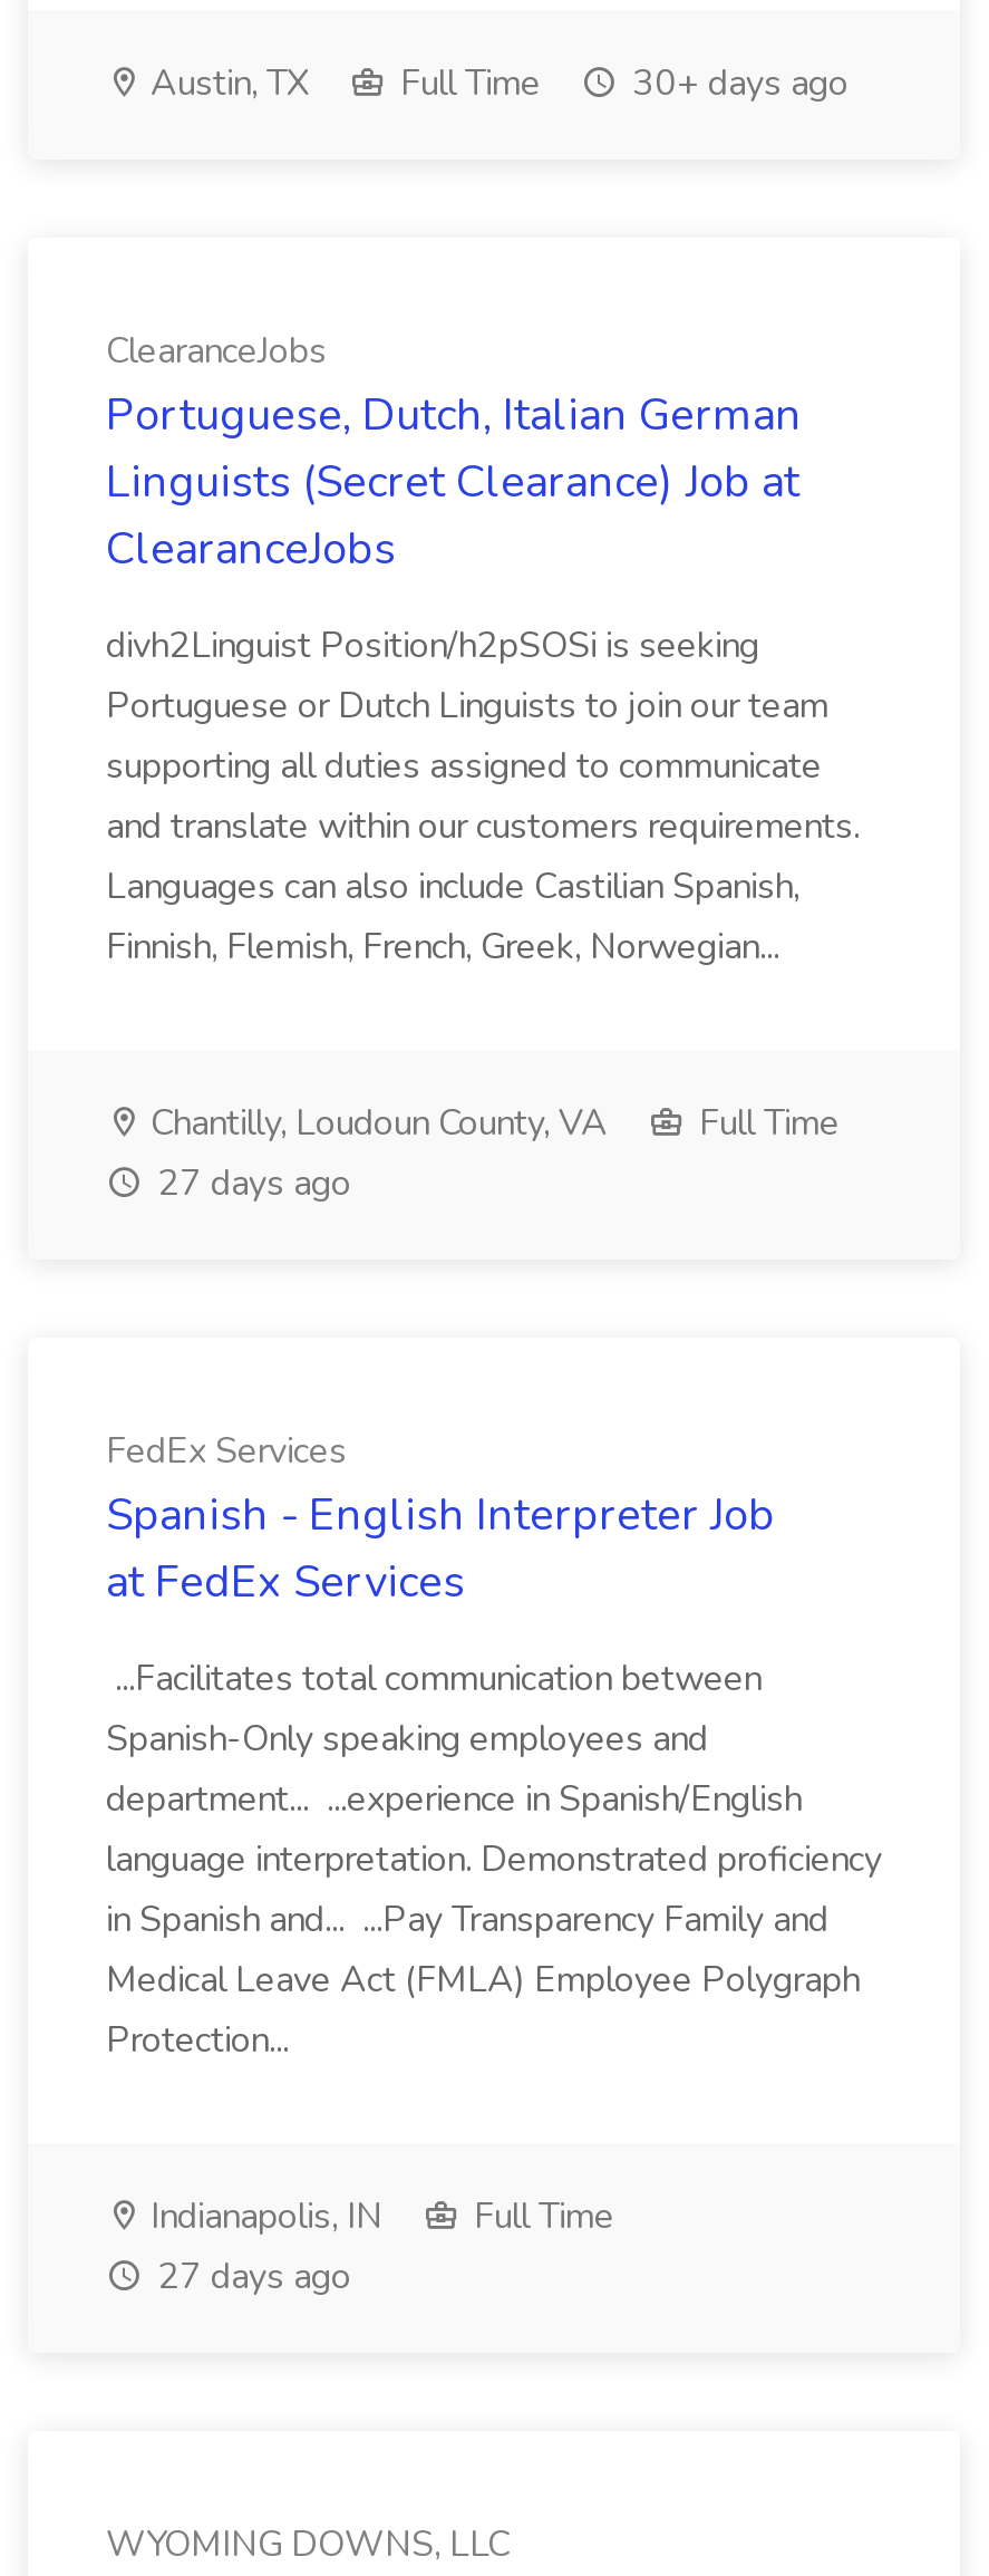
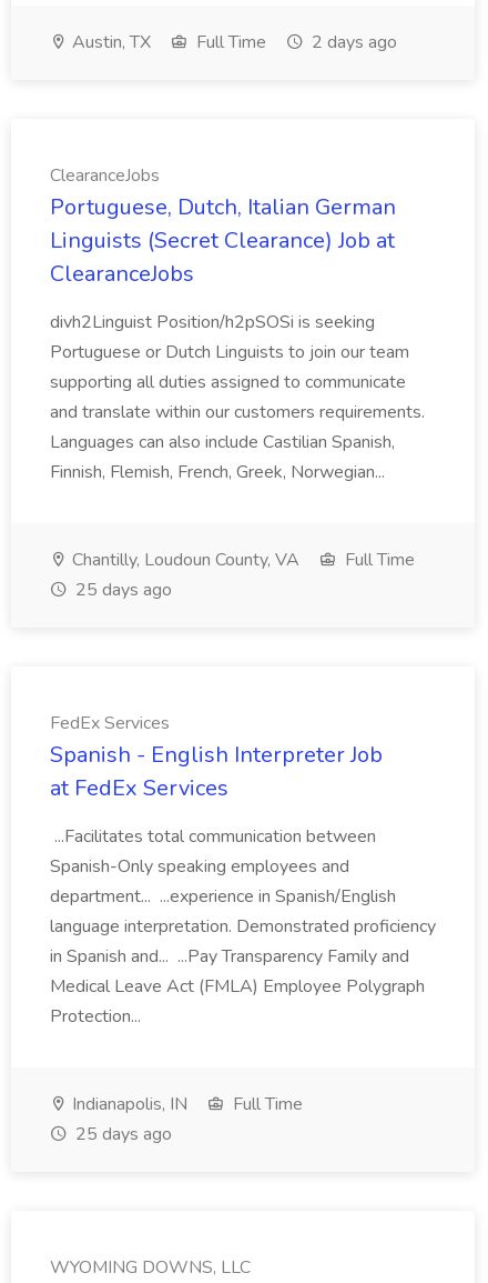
- Austin, TX Full Time 30+ days ago
+ Austin, TX Full Time 2 days ago

- 27 days ago
+ 25 days ago

- 27 days ago
+ 25 days ago
